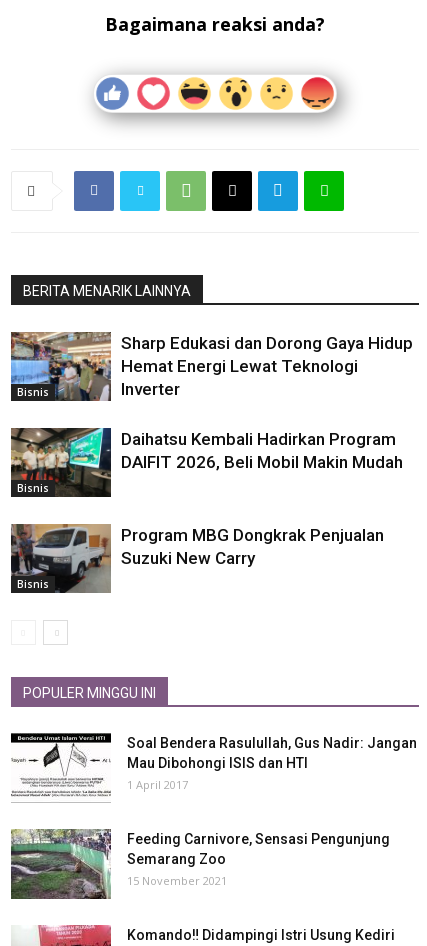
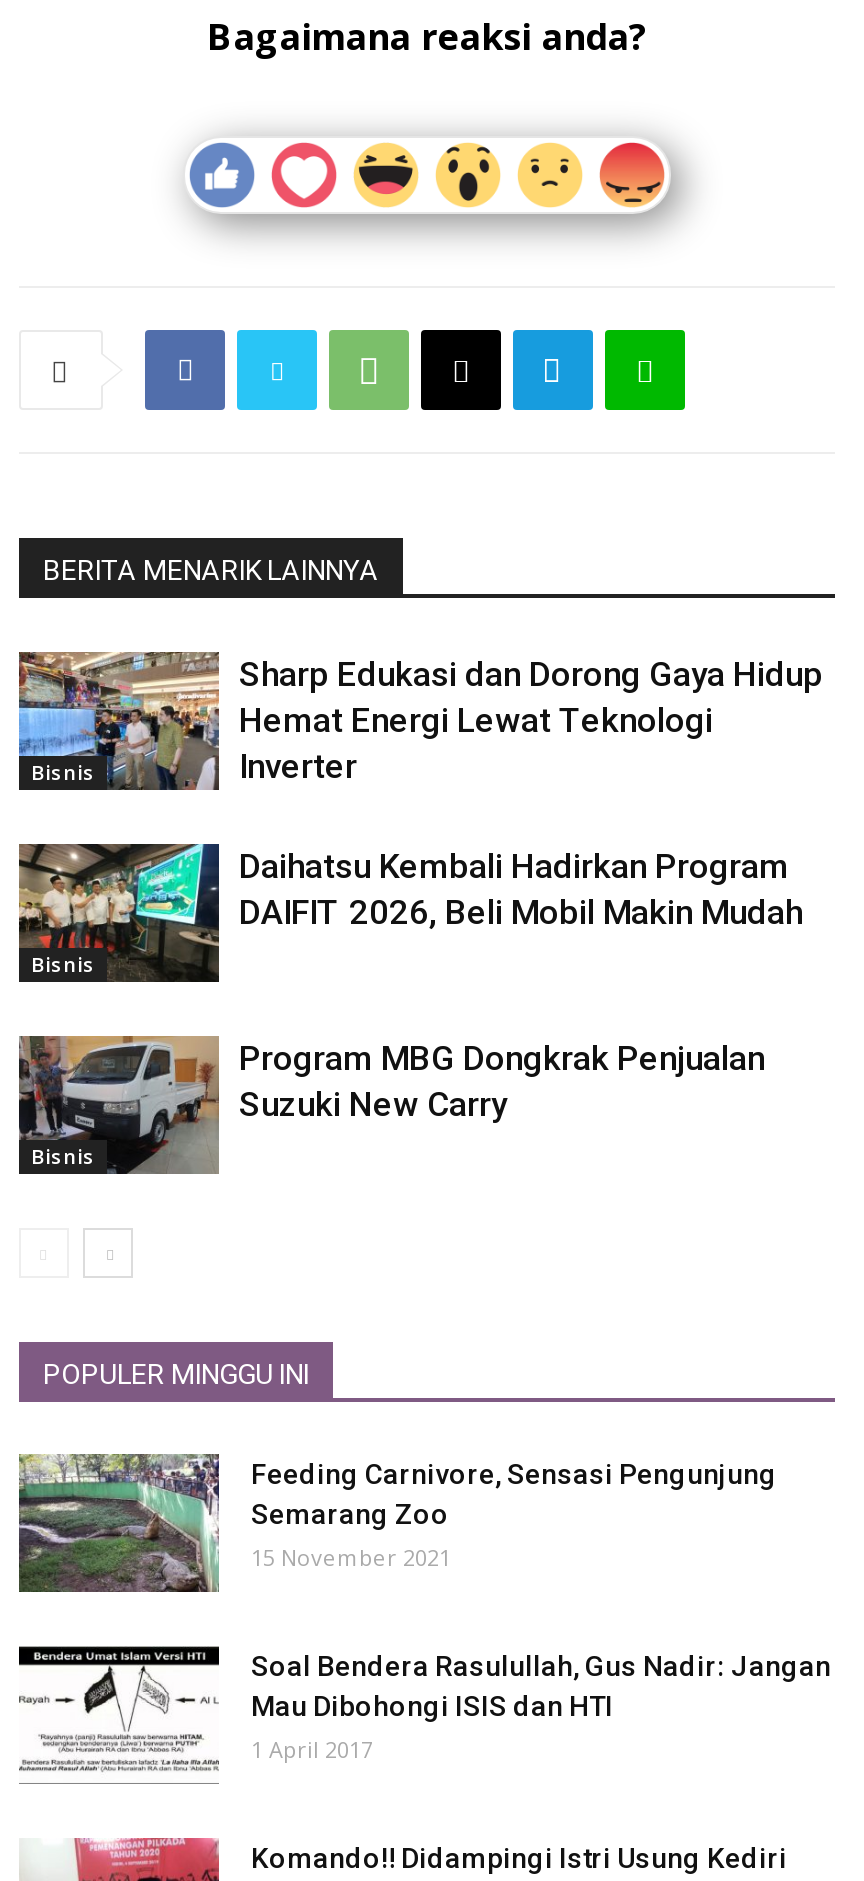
moved down: [image] | Soal Bendera Rasulullah, Gus Nadir: Jangan | Mau Dibohongi ISIS dan HTI | 1 April 2017

moved up: [image] | Feeding Carnivore, Sensasi Pengunjung | Semarang Zoo | 15 November 2021
